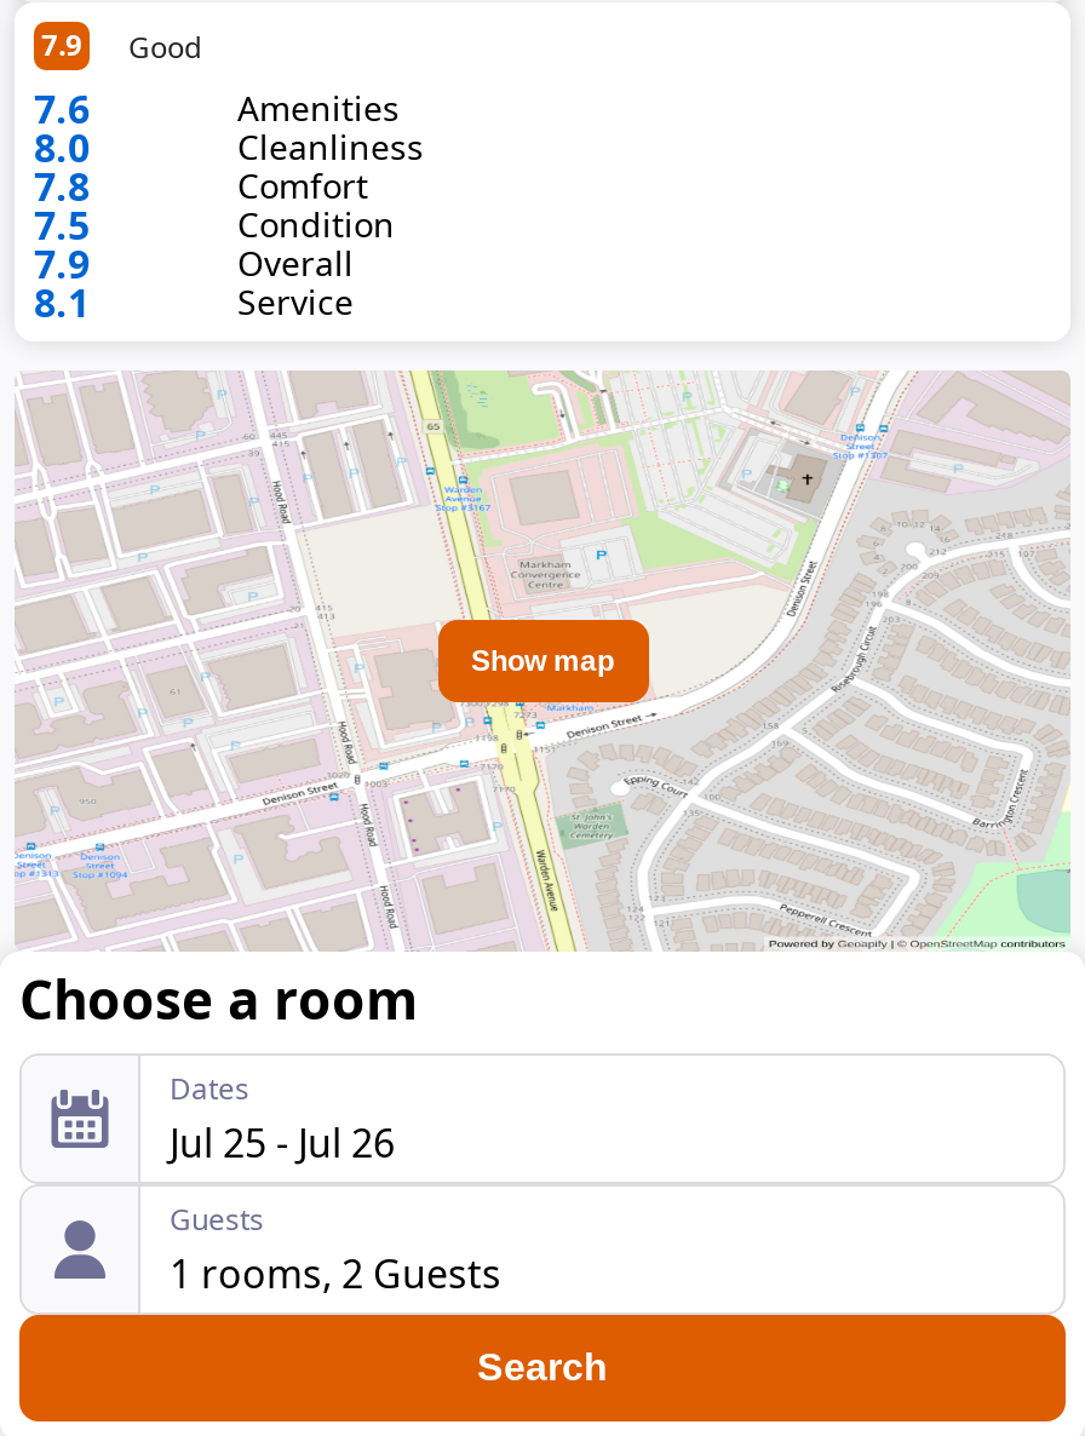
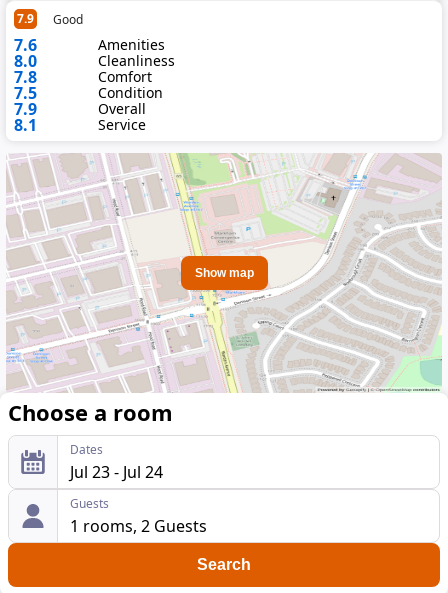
- Jul 25 - Jul 26
+ Jul 23 - Jul 24
